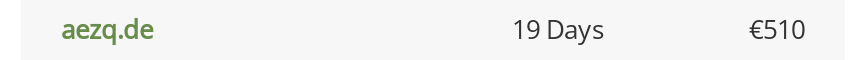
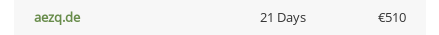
- 19 Days
+ 21 Days
